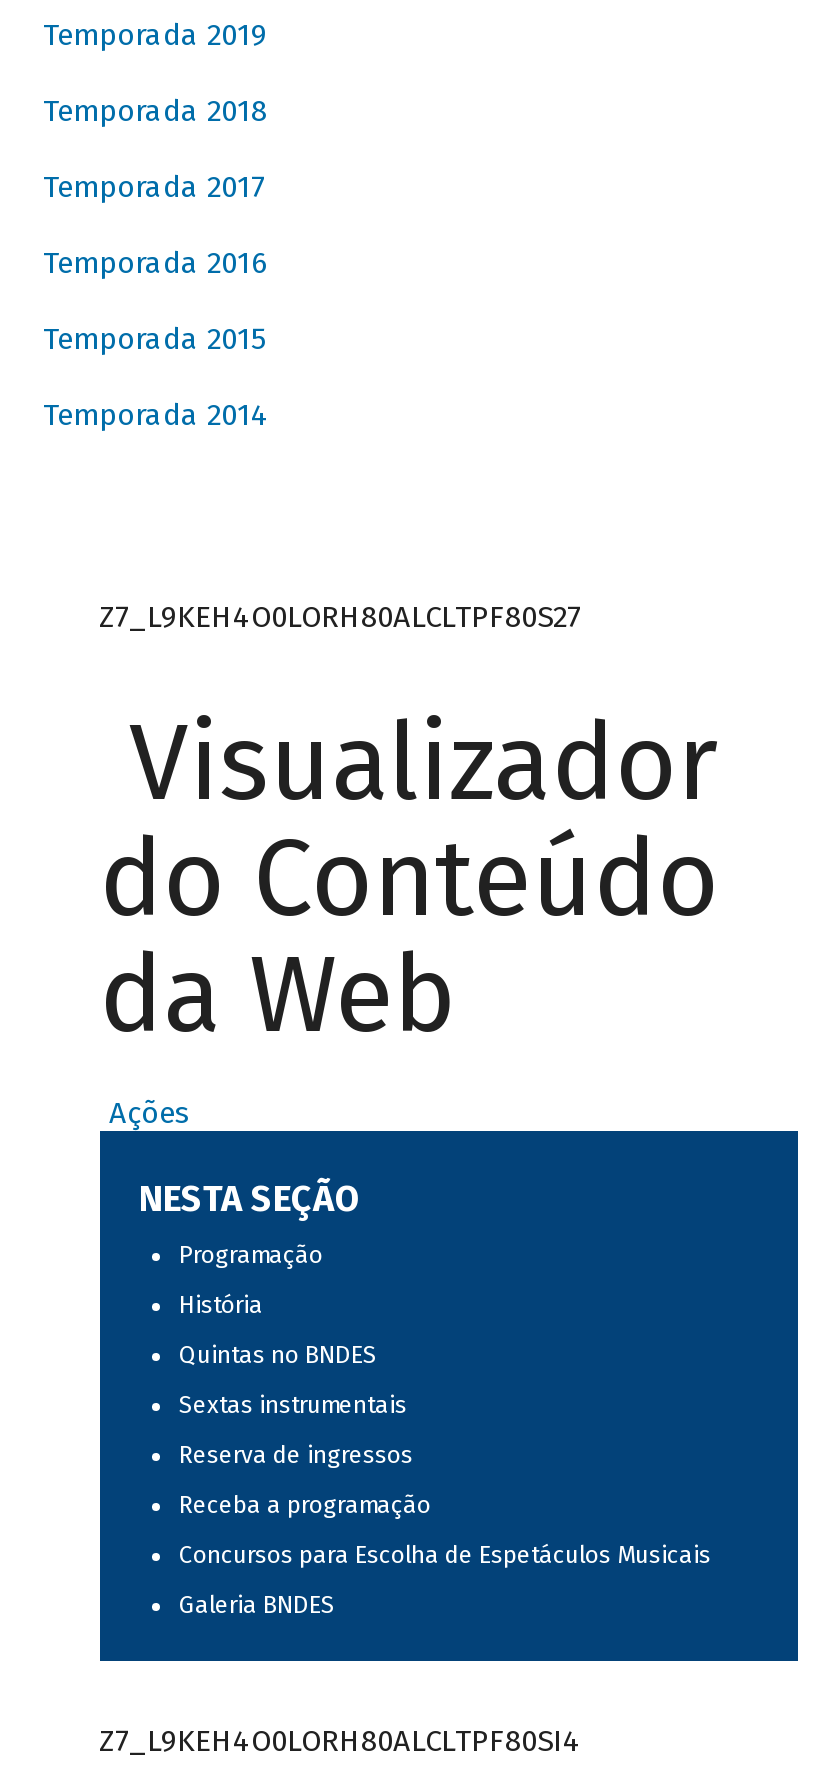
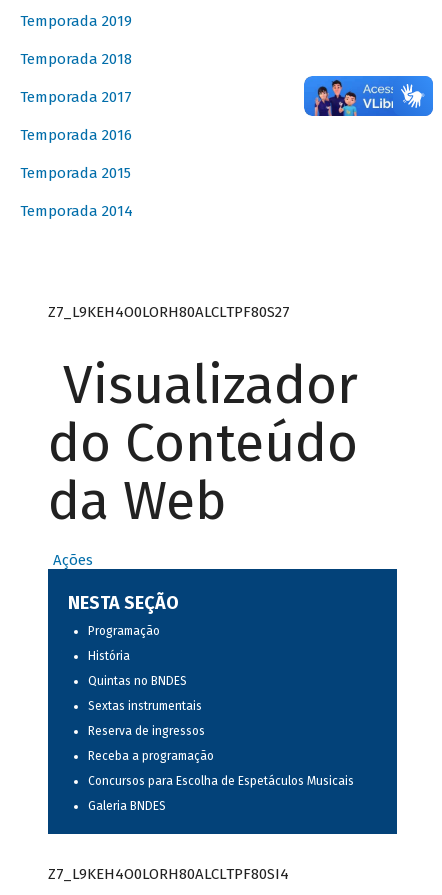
+ [image]
